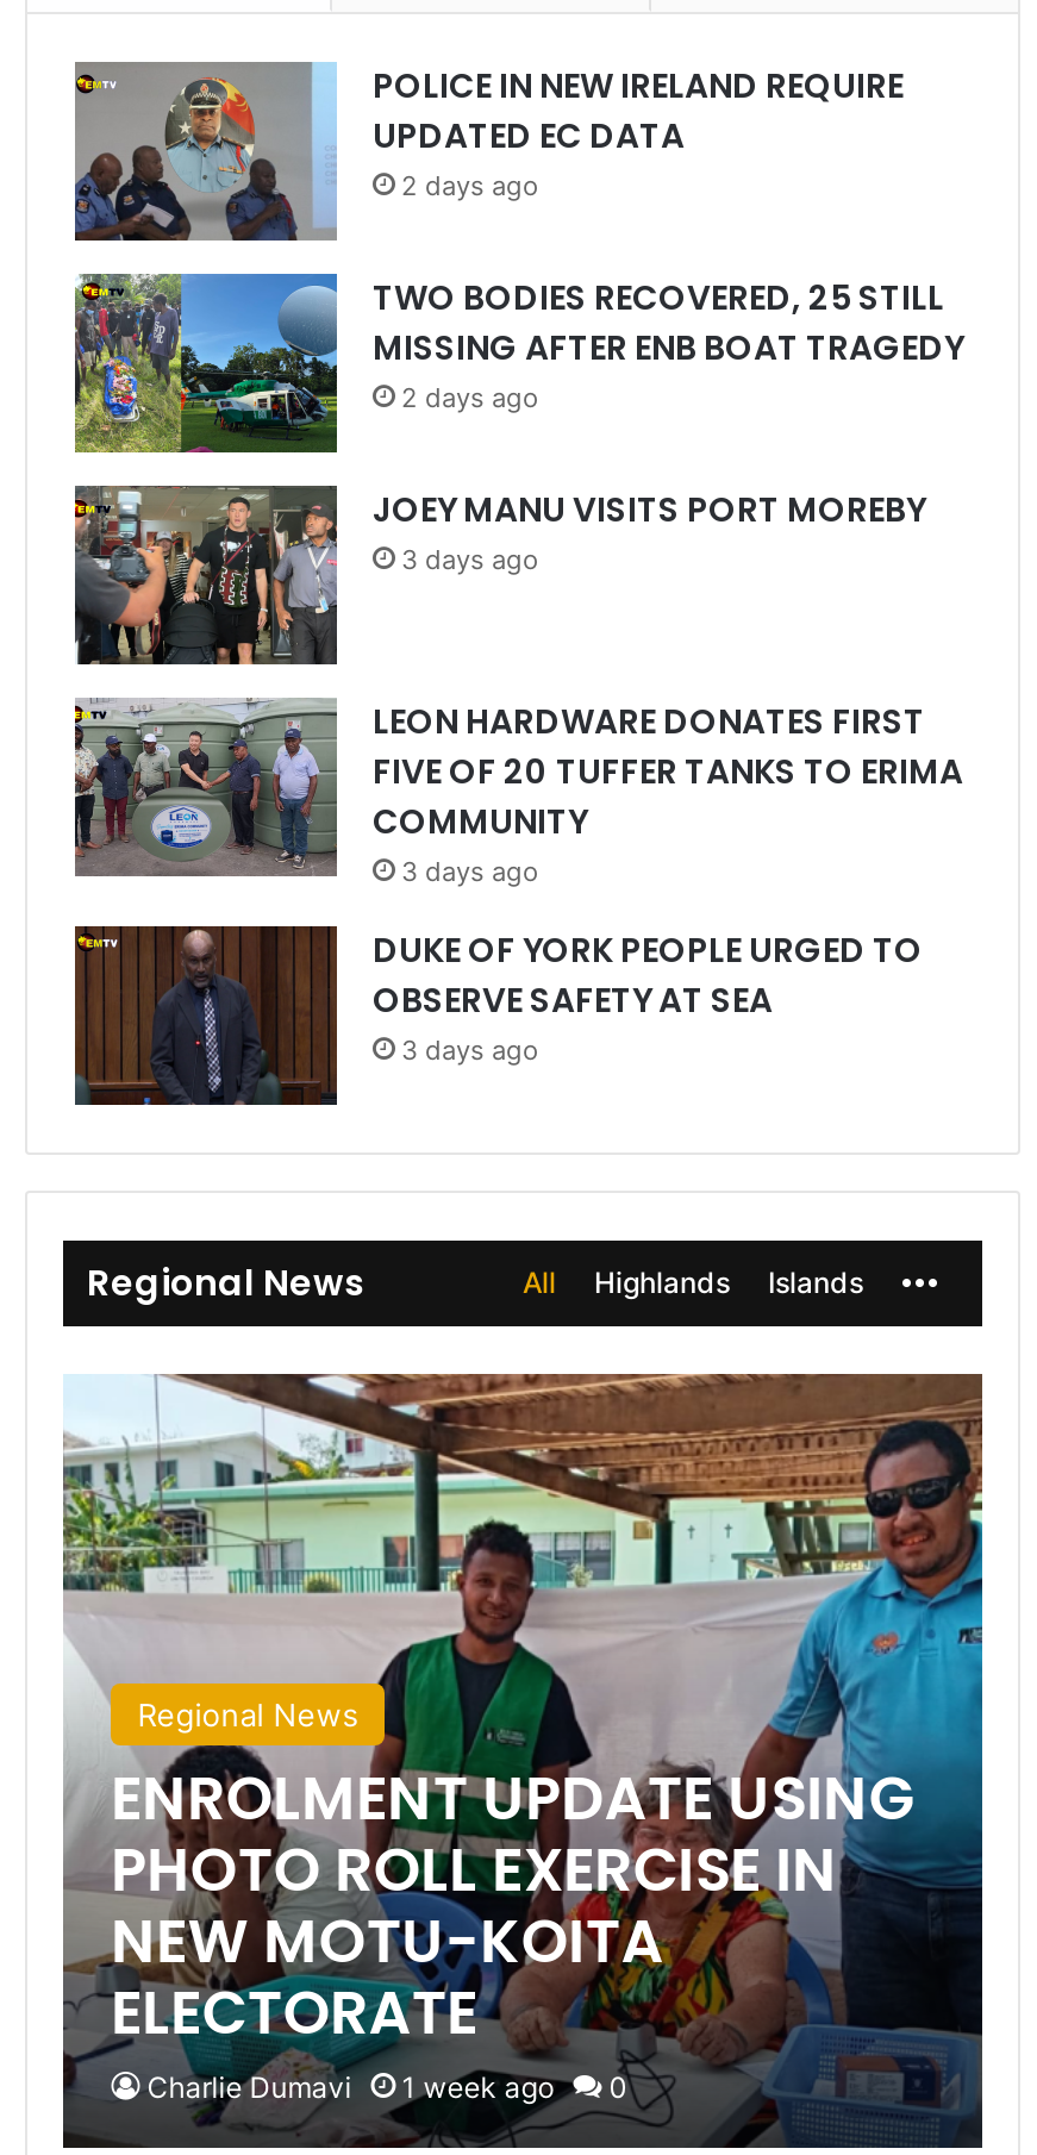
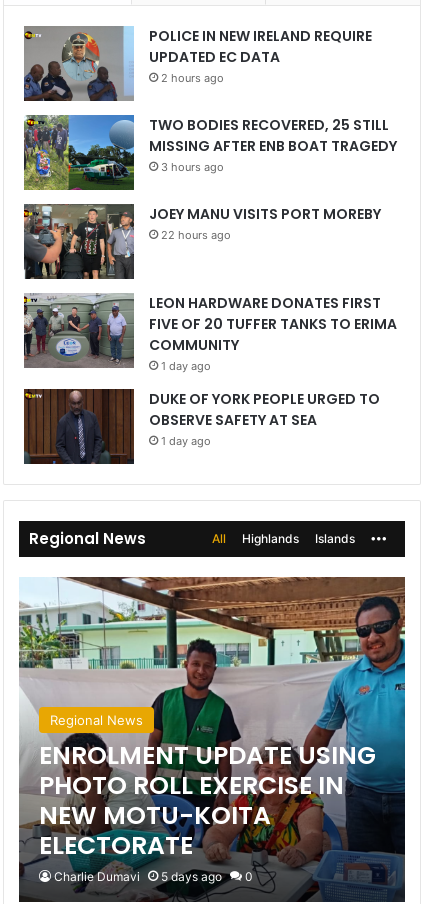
- 2 days ago
+ 2 hours ago

- 2 days ago
+ 3 hours ago

- 3 days ago
+ 22 hours ago

- 3 days ago
+ 1 day ago

- 3 days ago
+ 1 day ago

- Charlie Dumavi 1 week ago 0
+ Charlie Dumavi 5 days ago 0
